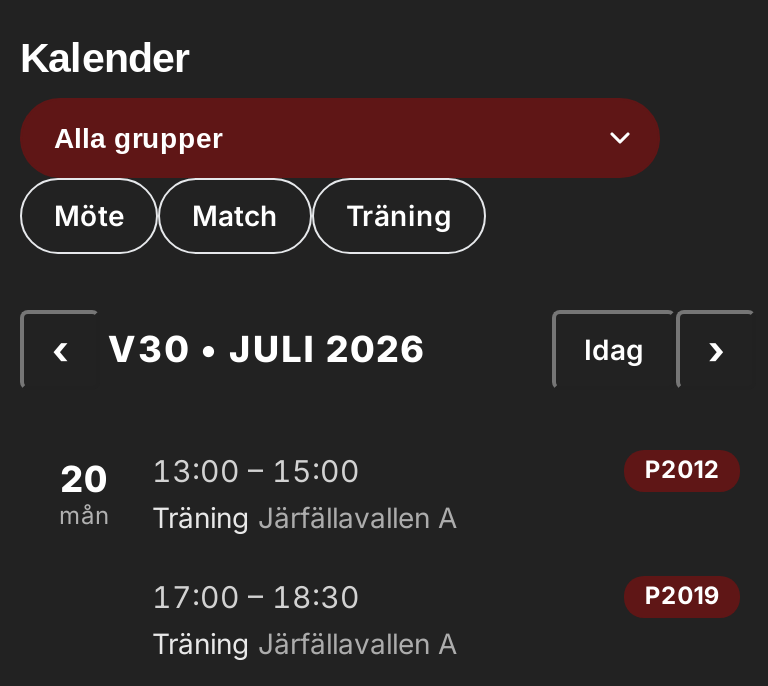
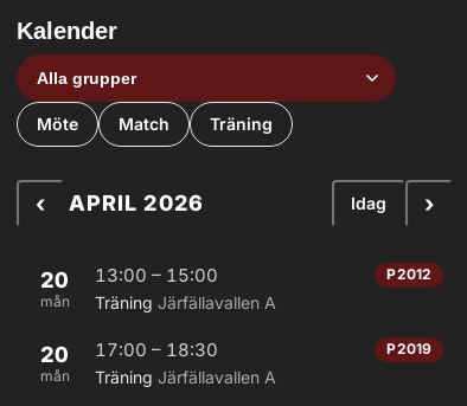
- V30 • JULI 2026
+ APRIL 2026

+ 20
+ mån
